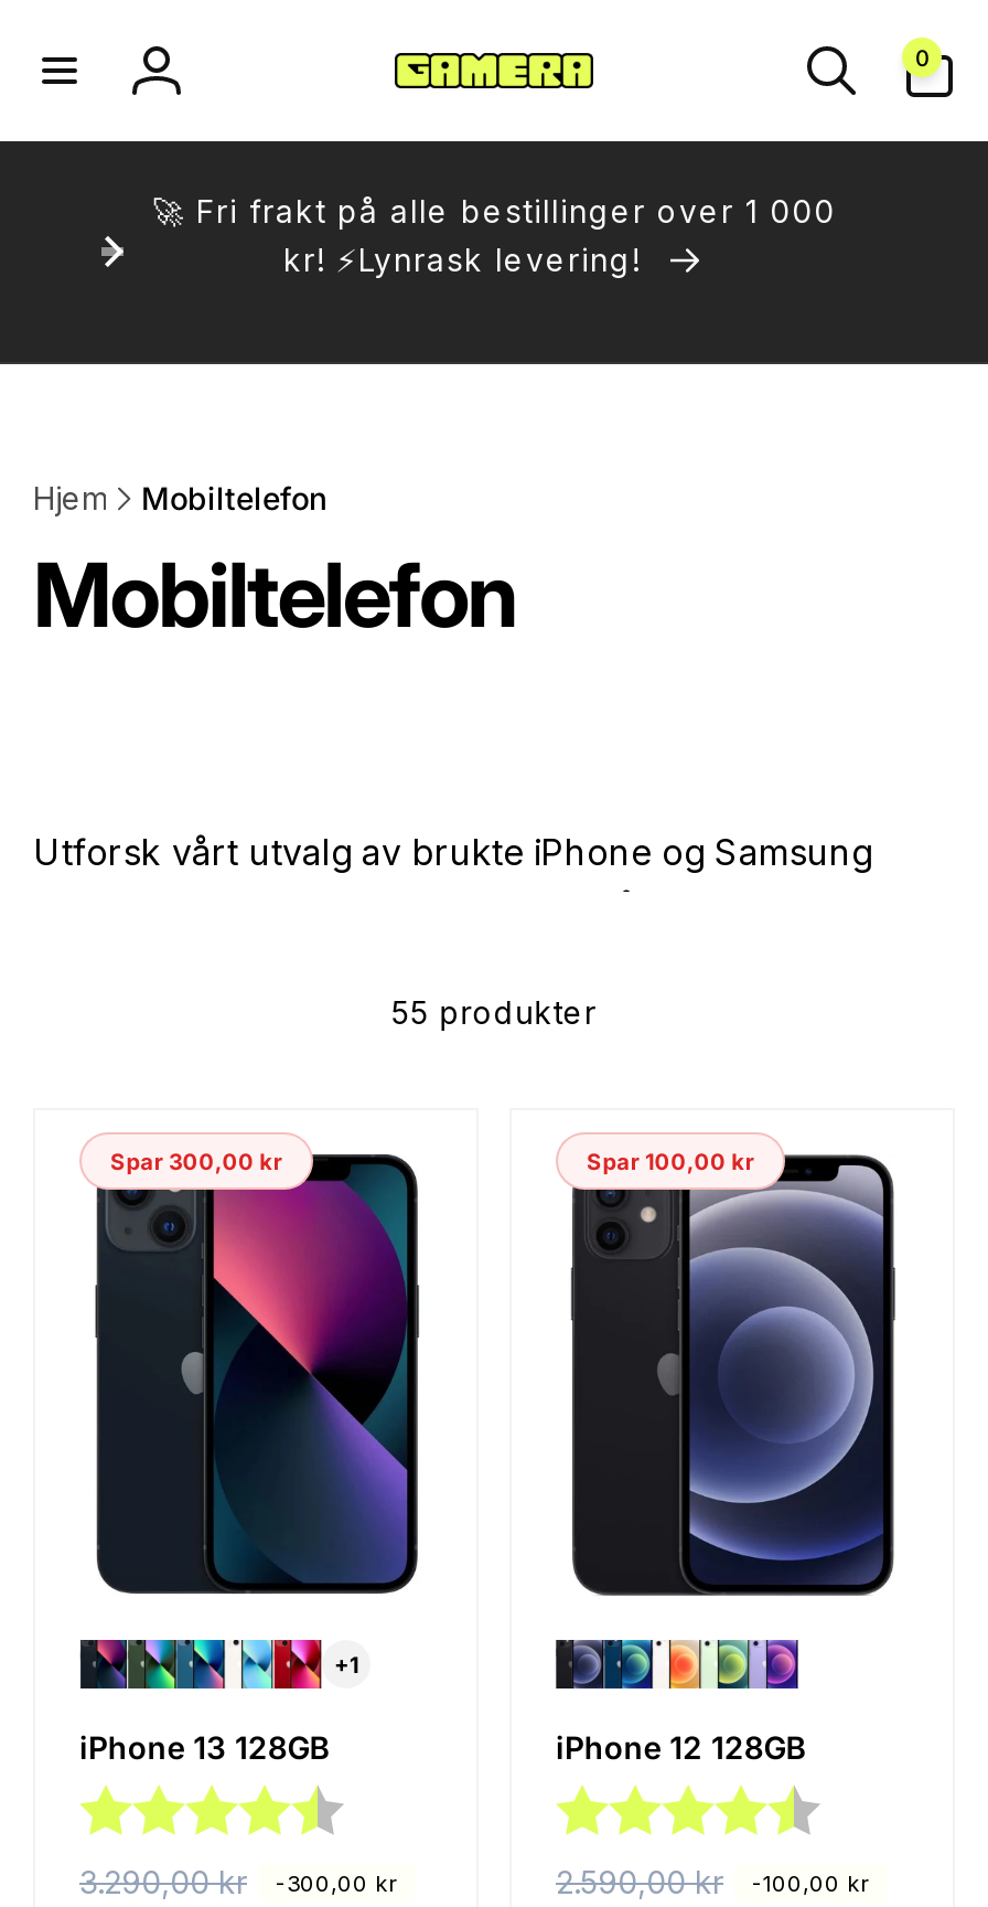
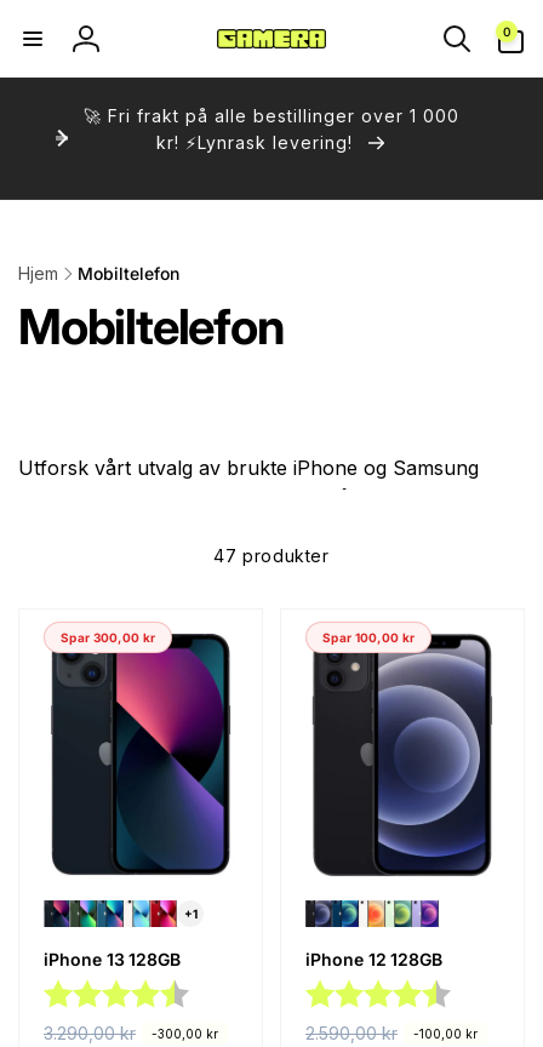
- 55 produkter
+ 47 produkter
